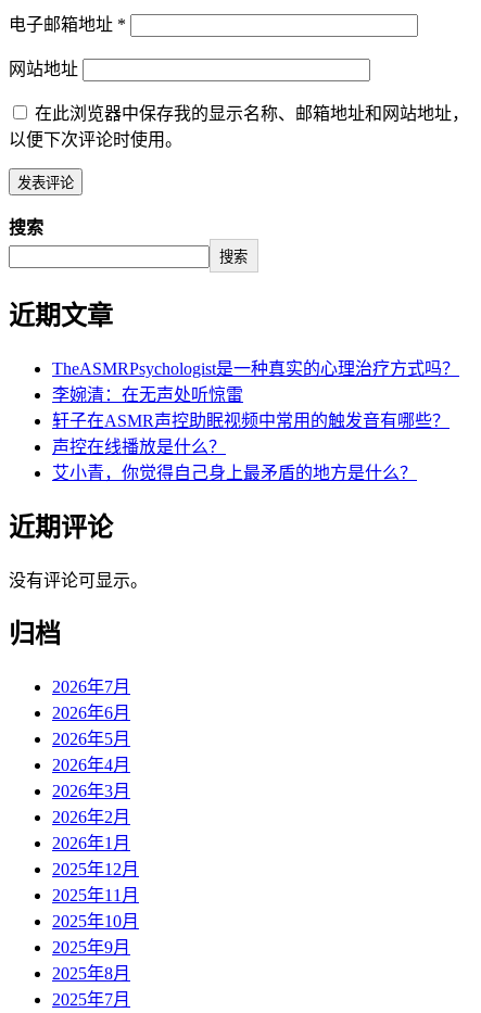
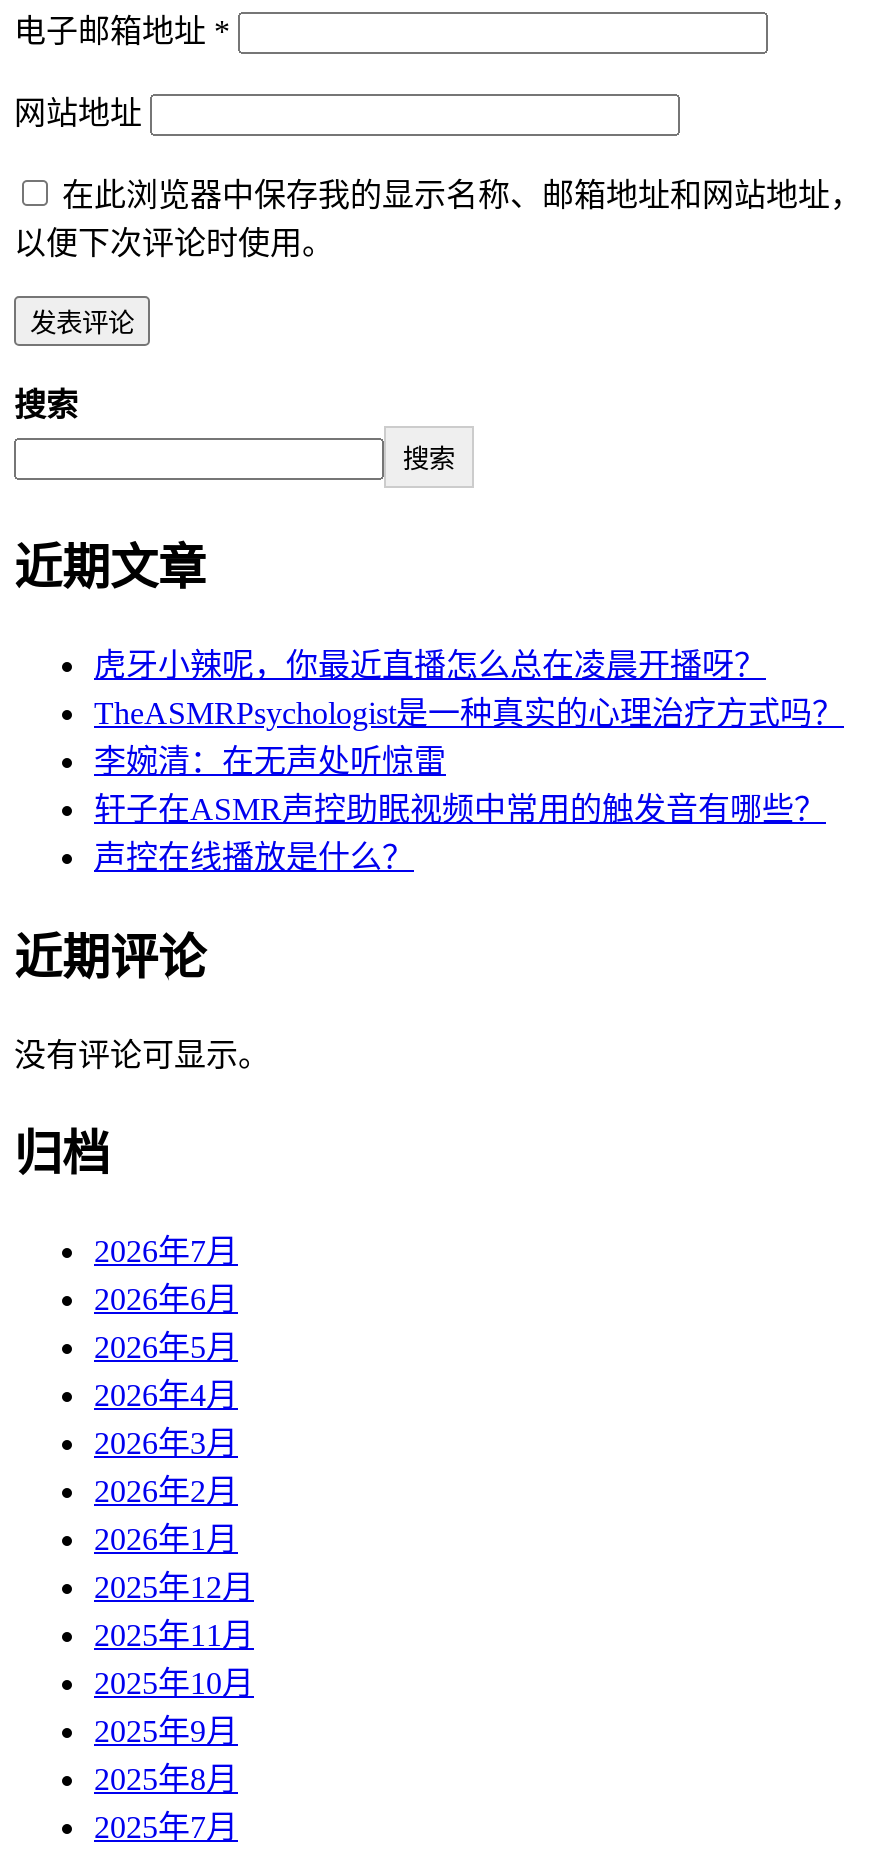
+ 虎牙小辣呢，你最近直播怎么总在凌晨开播呀？

moved down: TheASMRPsychologist是一种真实的心理治疗方式吗？ | 李婉清：在无声处听惊雷 | 轩子在ASMR声控助眠视频中常用的触发音有哪些？ | 声控在线播放是什么？

- 艾小青，你觉得自己身上最矛盾的地方是什么？
